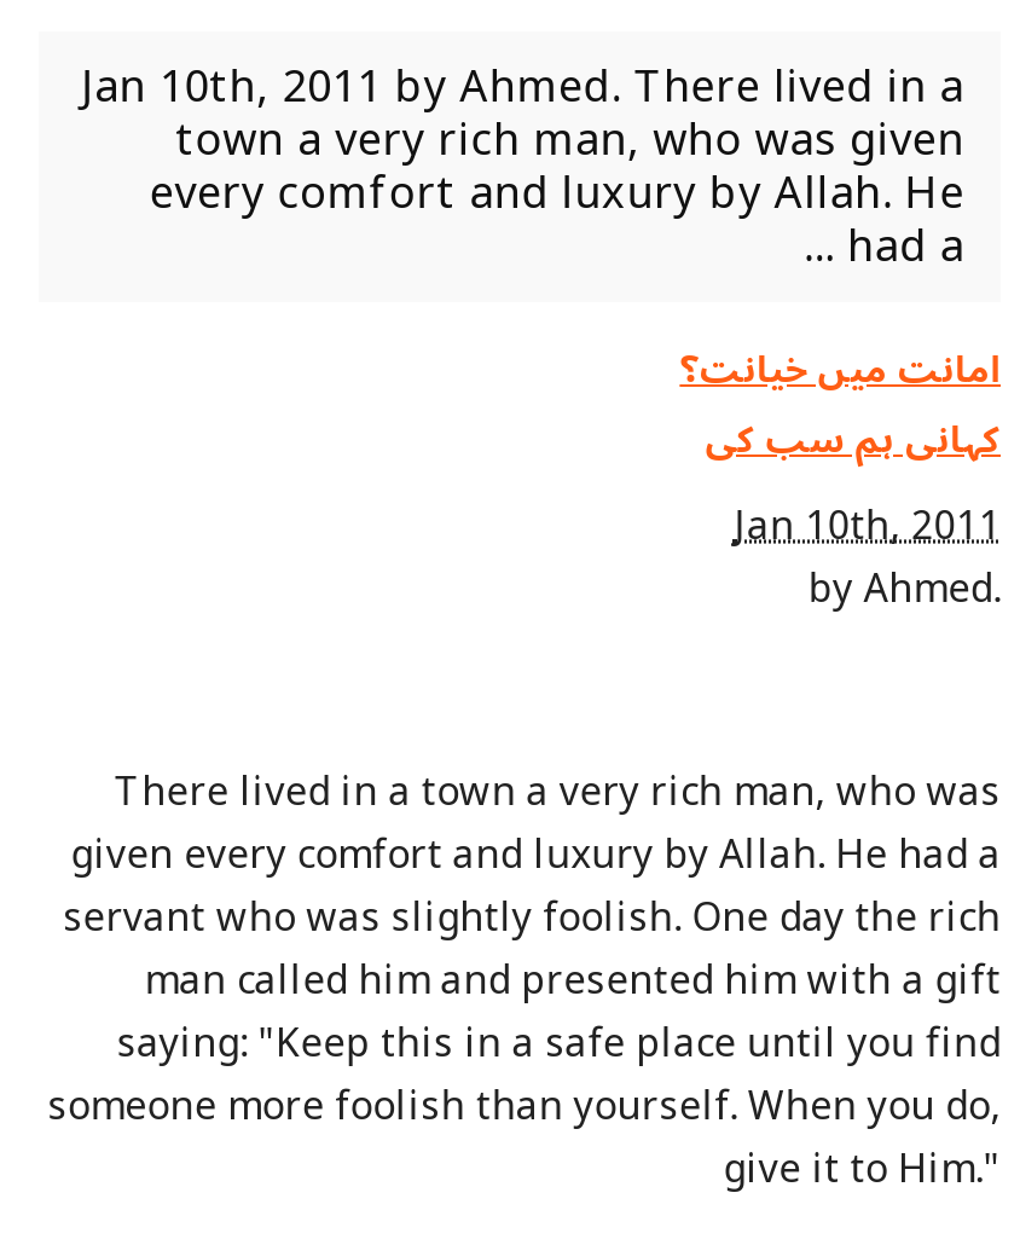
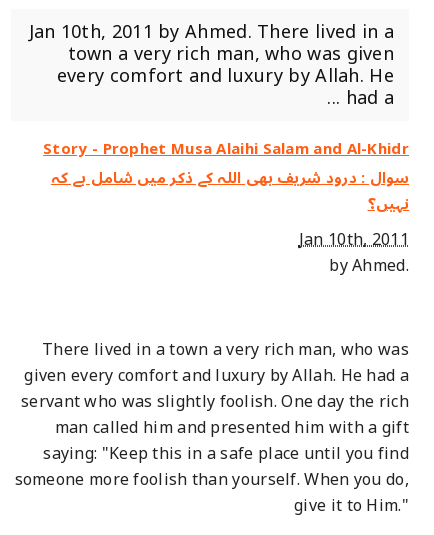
- امانت میں خیانت؟
- کہانی ہم سب کی
+ Story - Prophet Musa Alaihi Salam and Al-Khidr
+ سوال : درود شریف بھی اللہ کے ذکر میں شامل ہے کہ
+ نہیں؟
